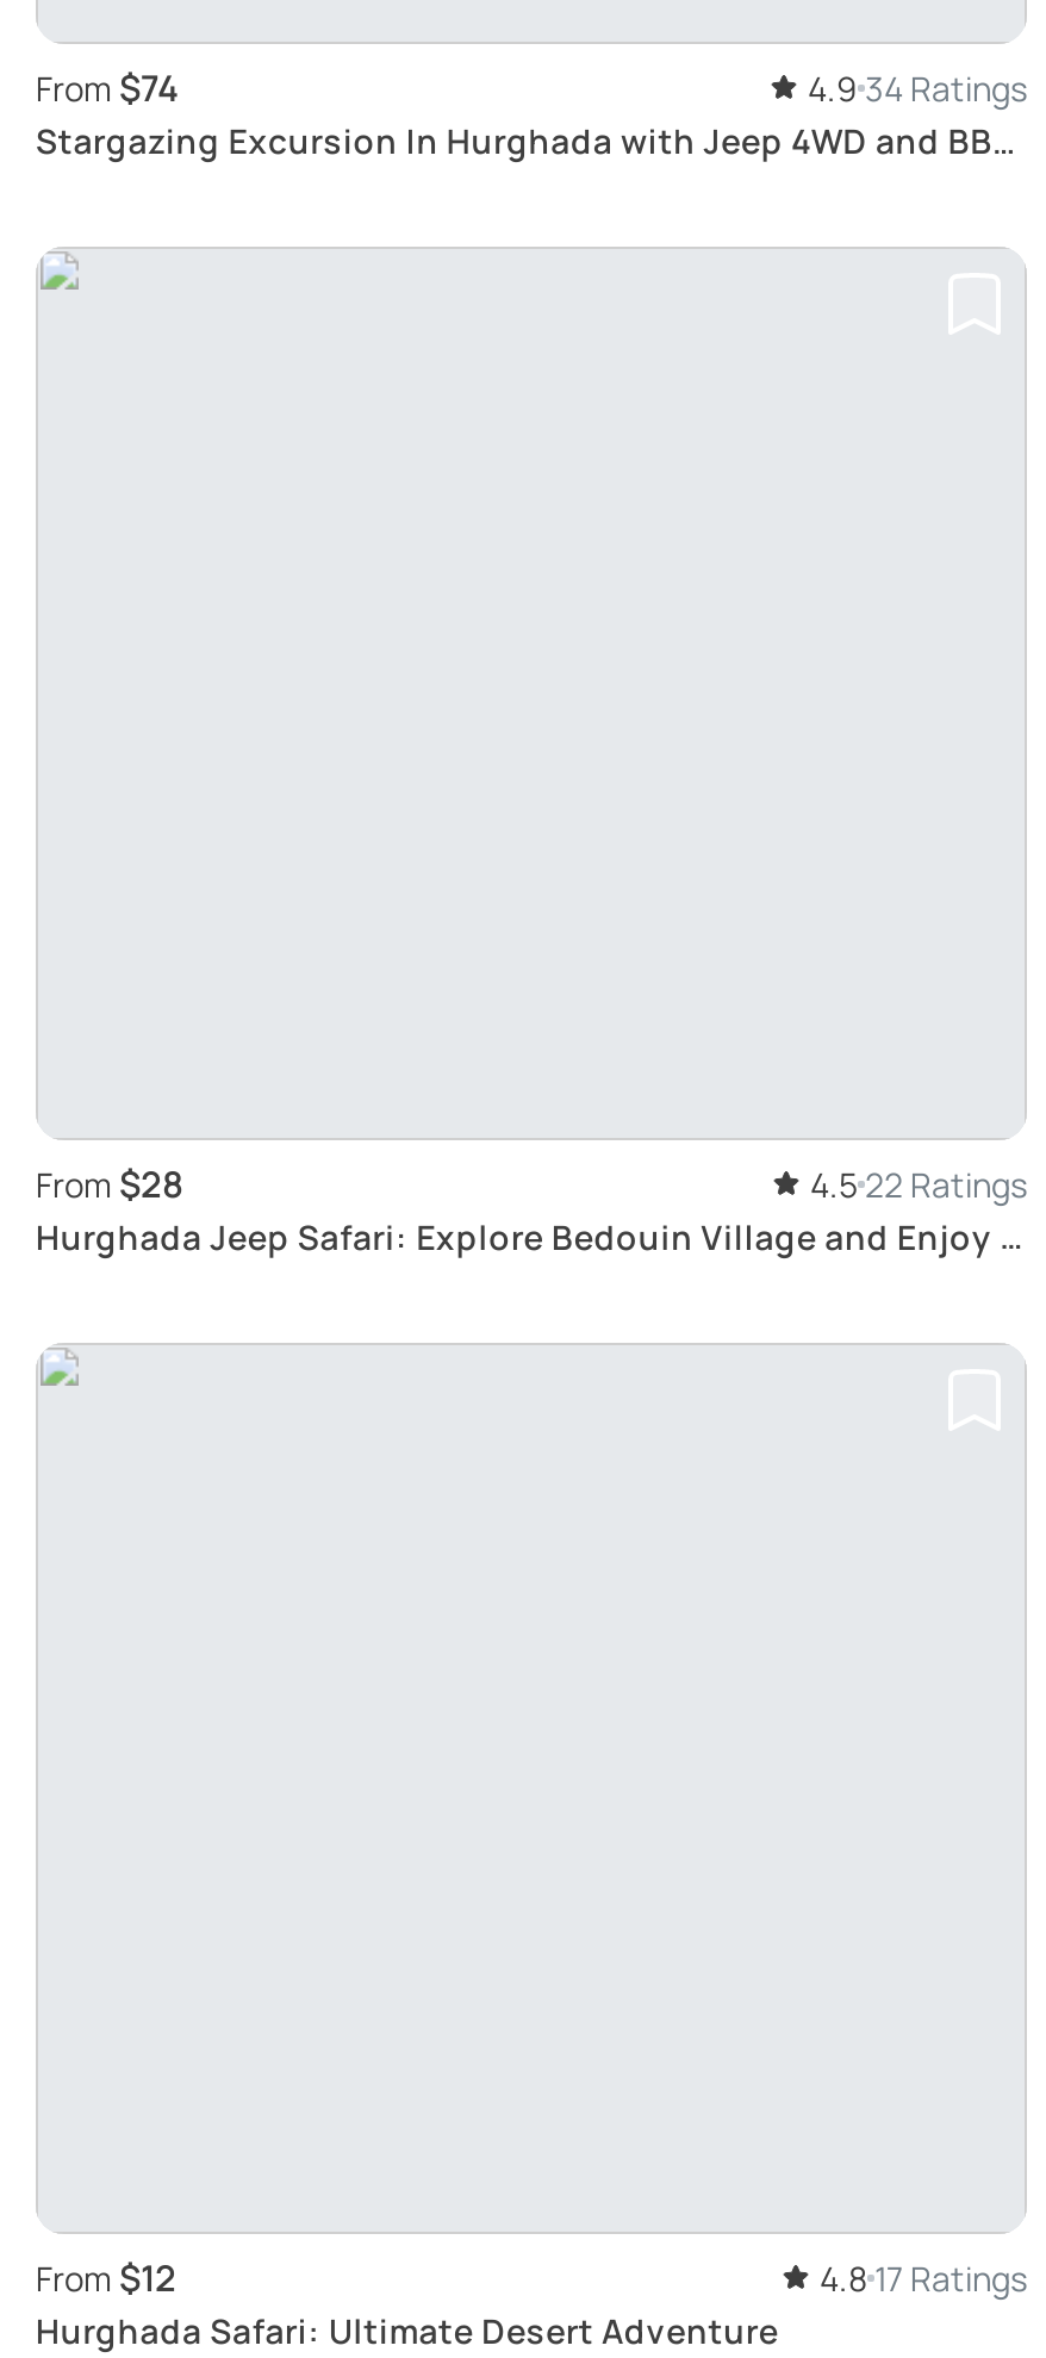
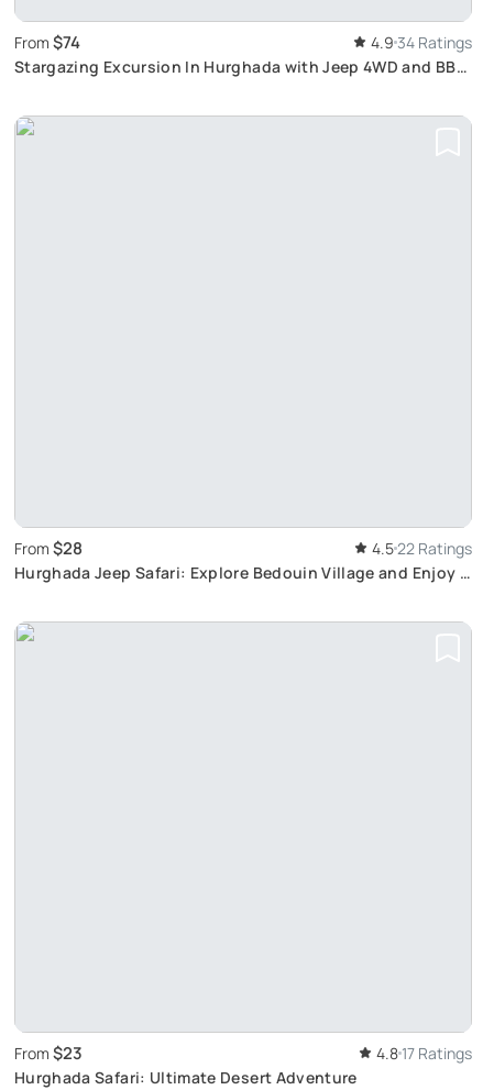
- From $12
+ From $23
